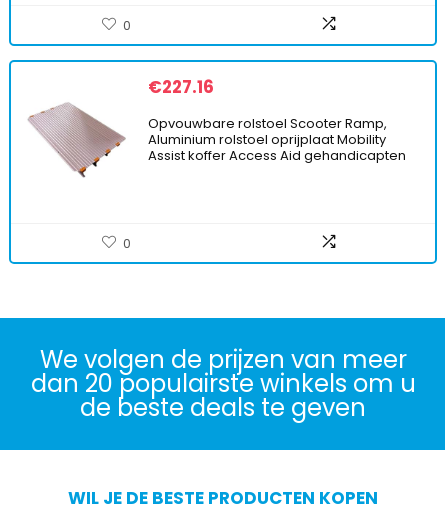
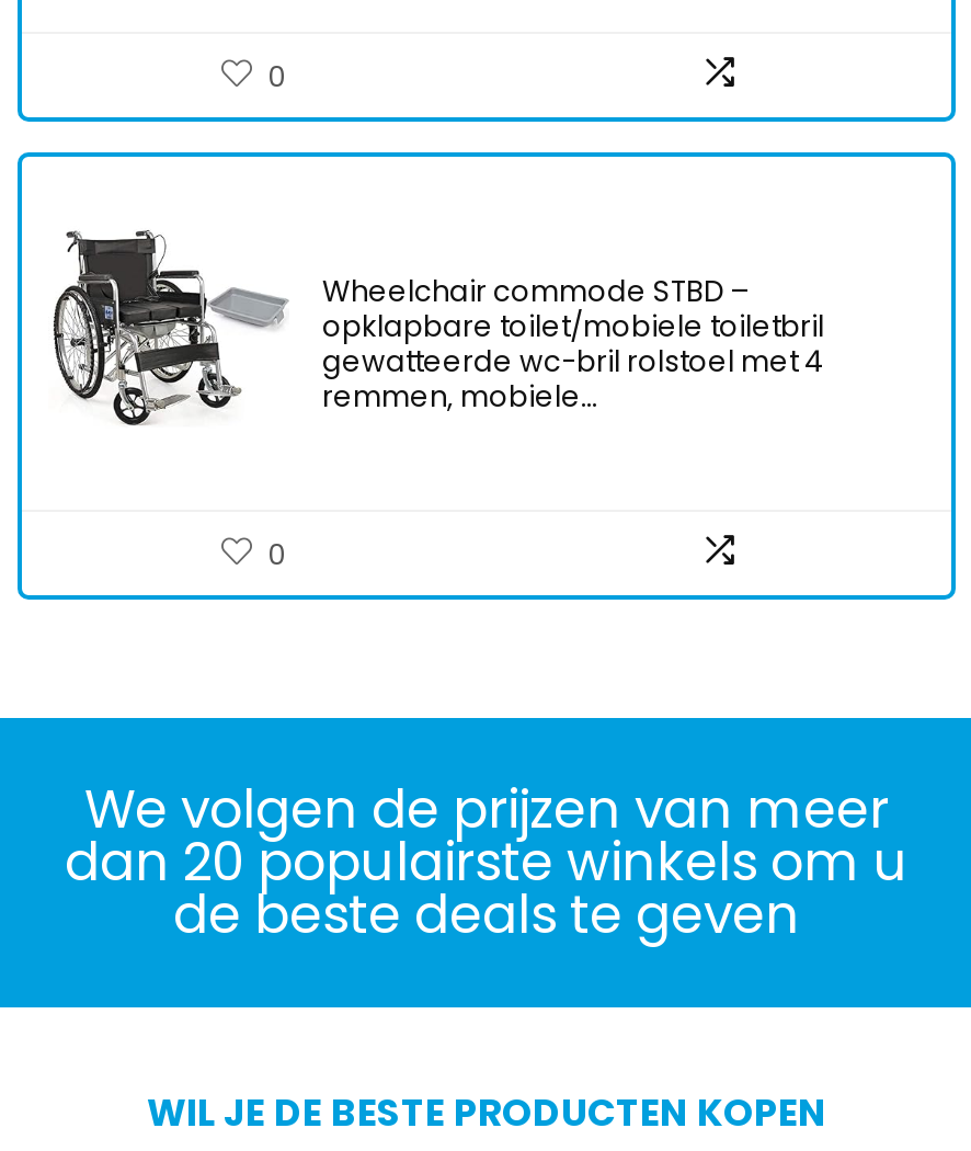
- [image]
- €227.16
- Opvouwbare rolstoel Scooter Ramp,
- Aluminium rolstoel oprijplaat Mobility
- Assist koffer Access Aid gehandicapten
+ [image]
+ Wheelchair commode STBD –
+ opklapbare toilet/mobiele toiletbril
+ gewatteerde wc-bril rolstoel met 4
+ remmen, mobiele…
